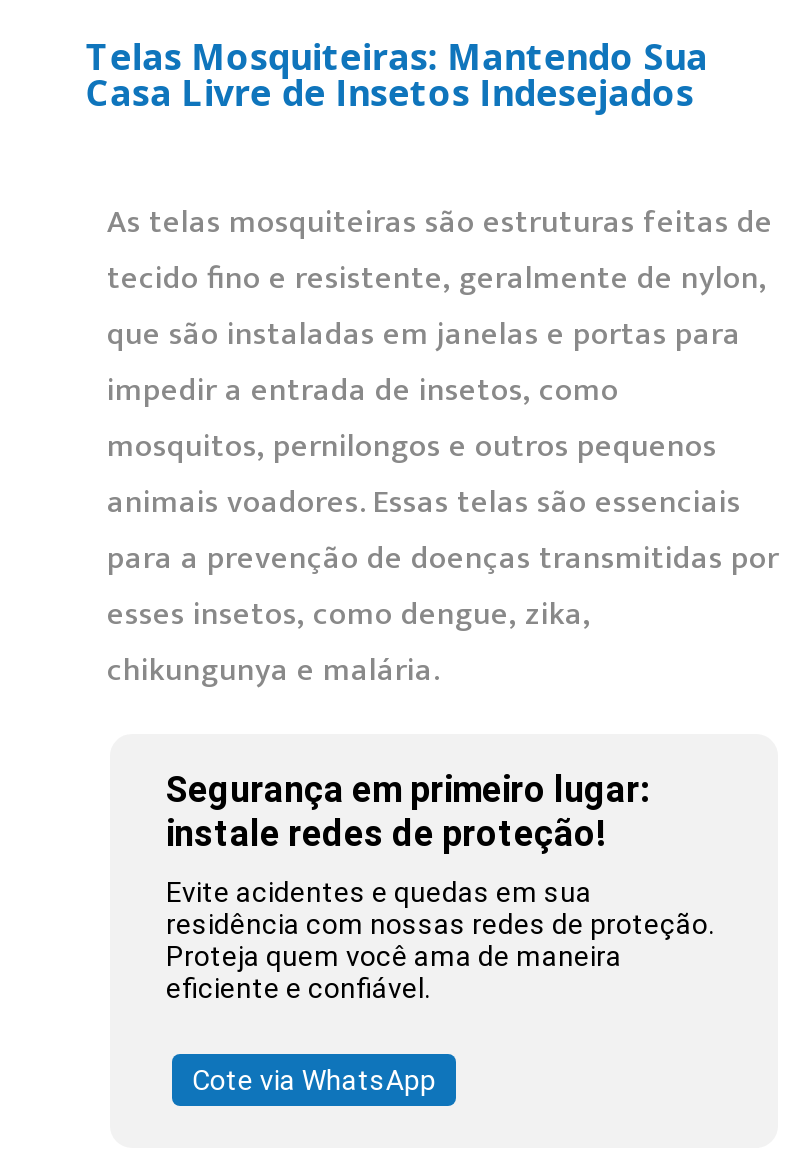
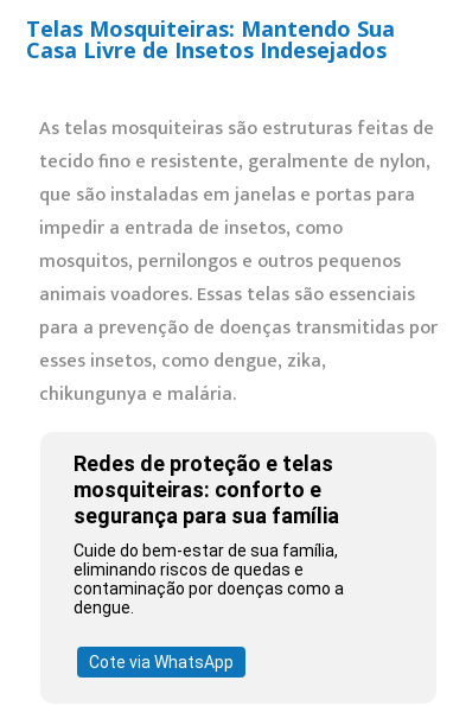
- Segurança em primeiro lugar:
- instale redes de proteção!
+ Redes de proteção e telas
+ mosquiteiras: conforto e
+ segurança para sua família

- Evite acidentes e quedas em sua
- residência com nossas redes de proteção.
- Proteja quem você ama de maneira
- eficiente e confiável.
+ Cuide do bem-estar de sua família,
+ eliminando riscos de quedas e
+ contaminação por doenças como a
+ dengue.
